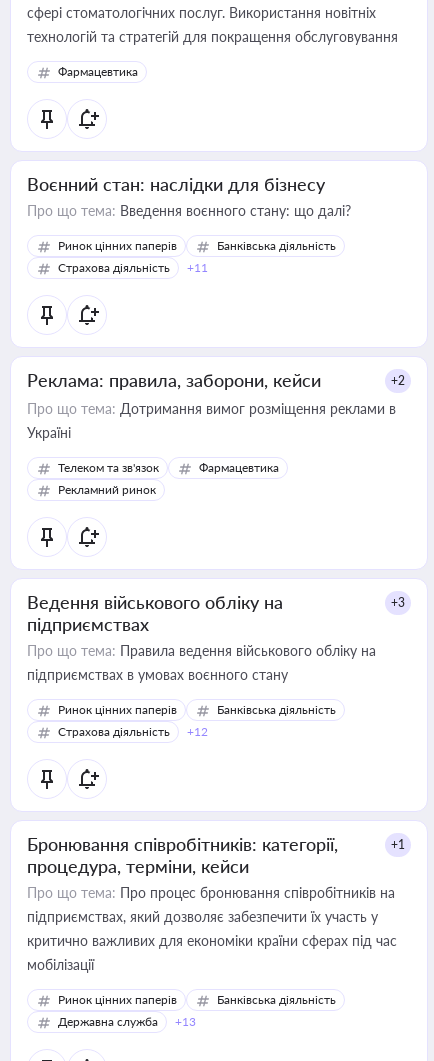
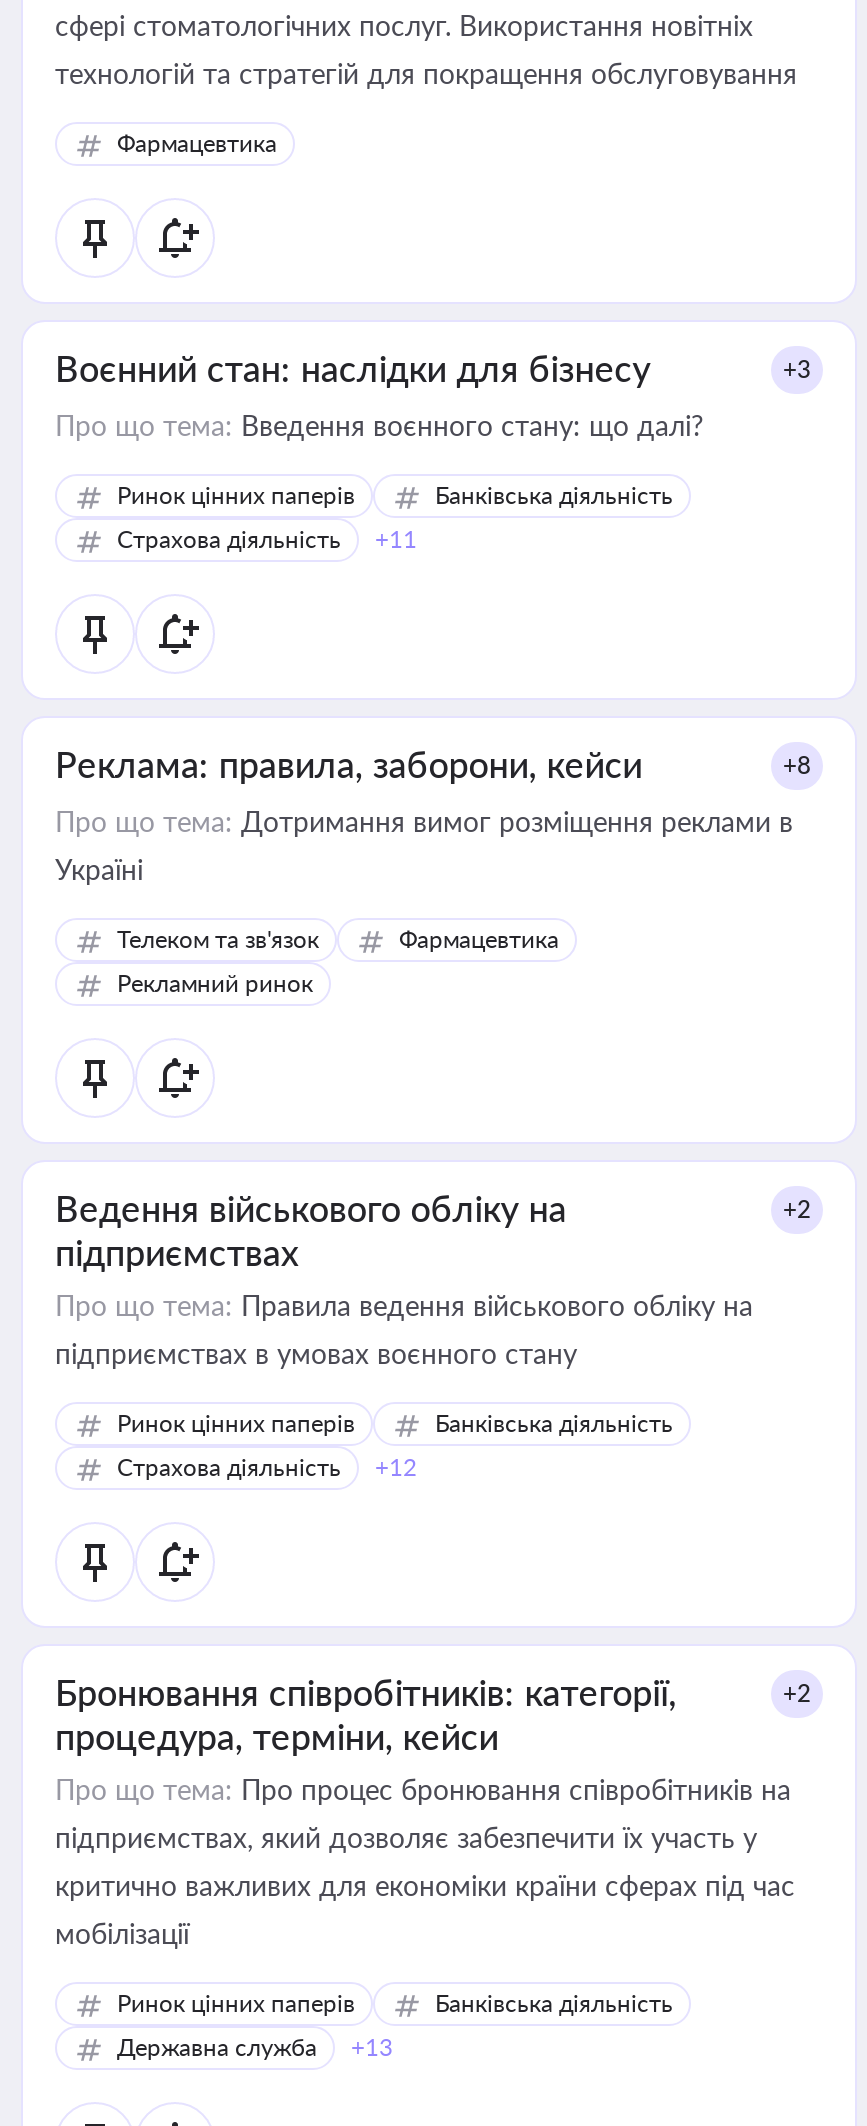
+ +3

- +2
+ +8

- +3
+ +2

- +1
+ +2
